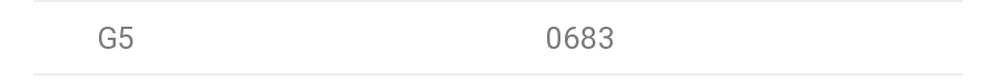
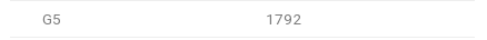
- 0683
+ 1792
